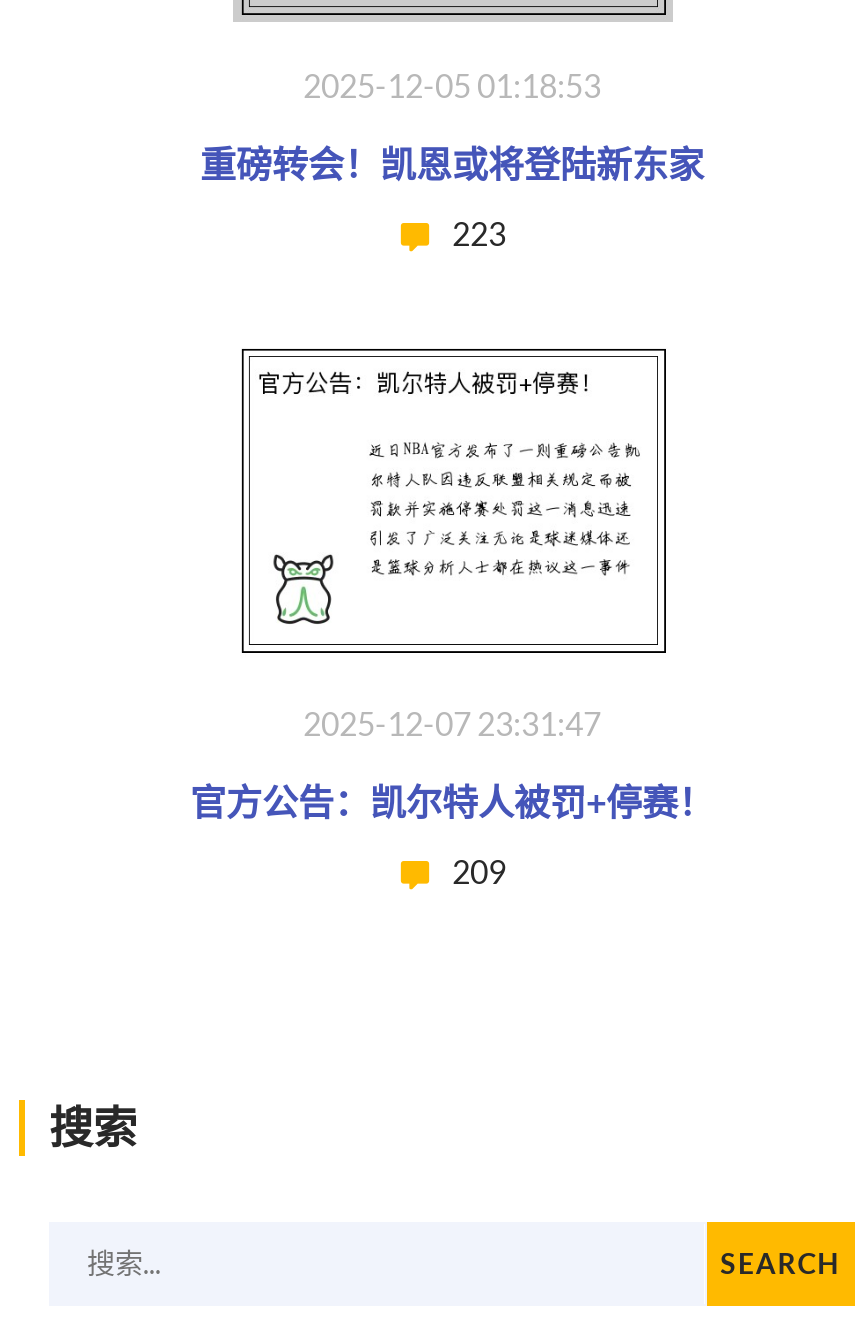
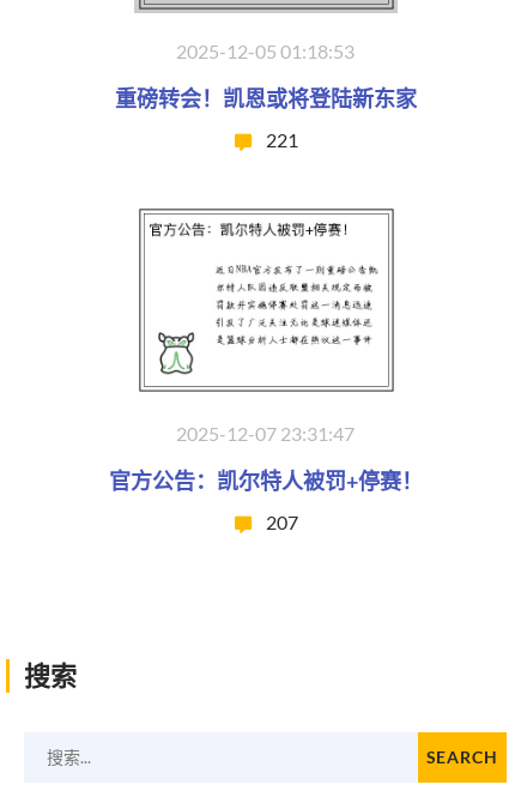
- 223
+ 221

- 209
+ 207
